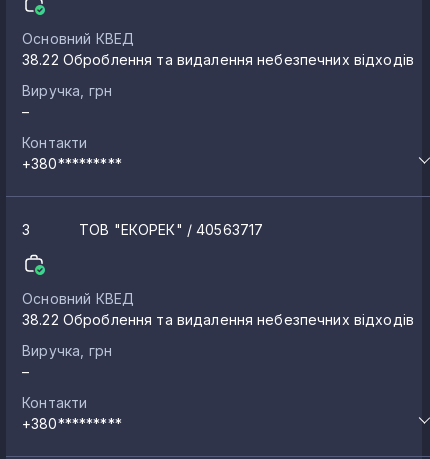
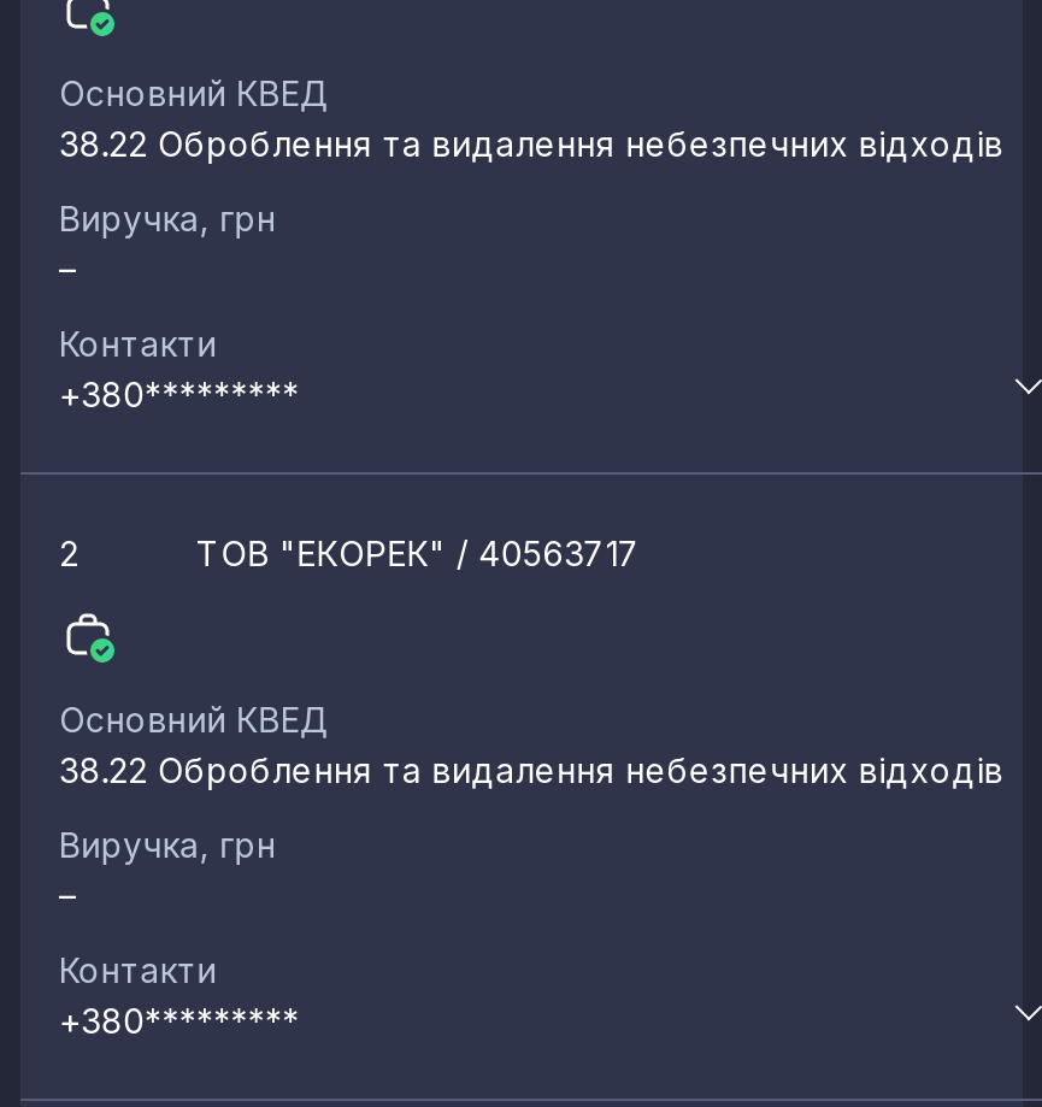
- 3
+ 2
